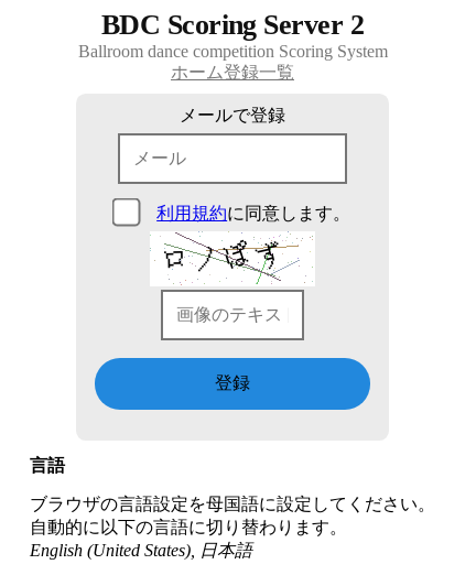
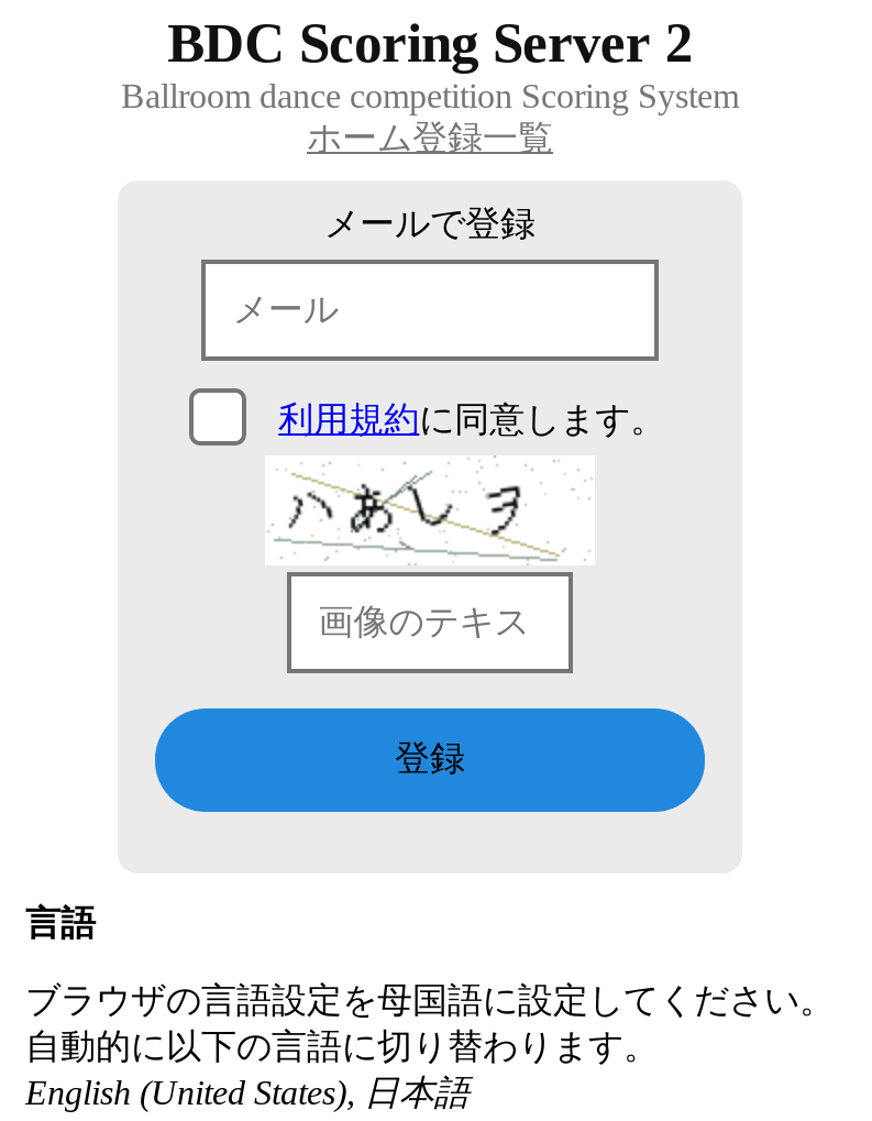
- [image]
+ [image]
